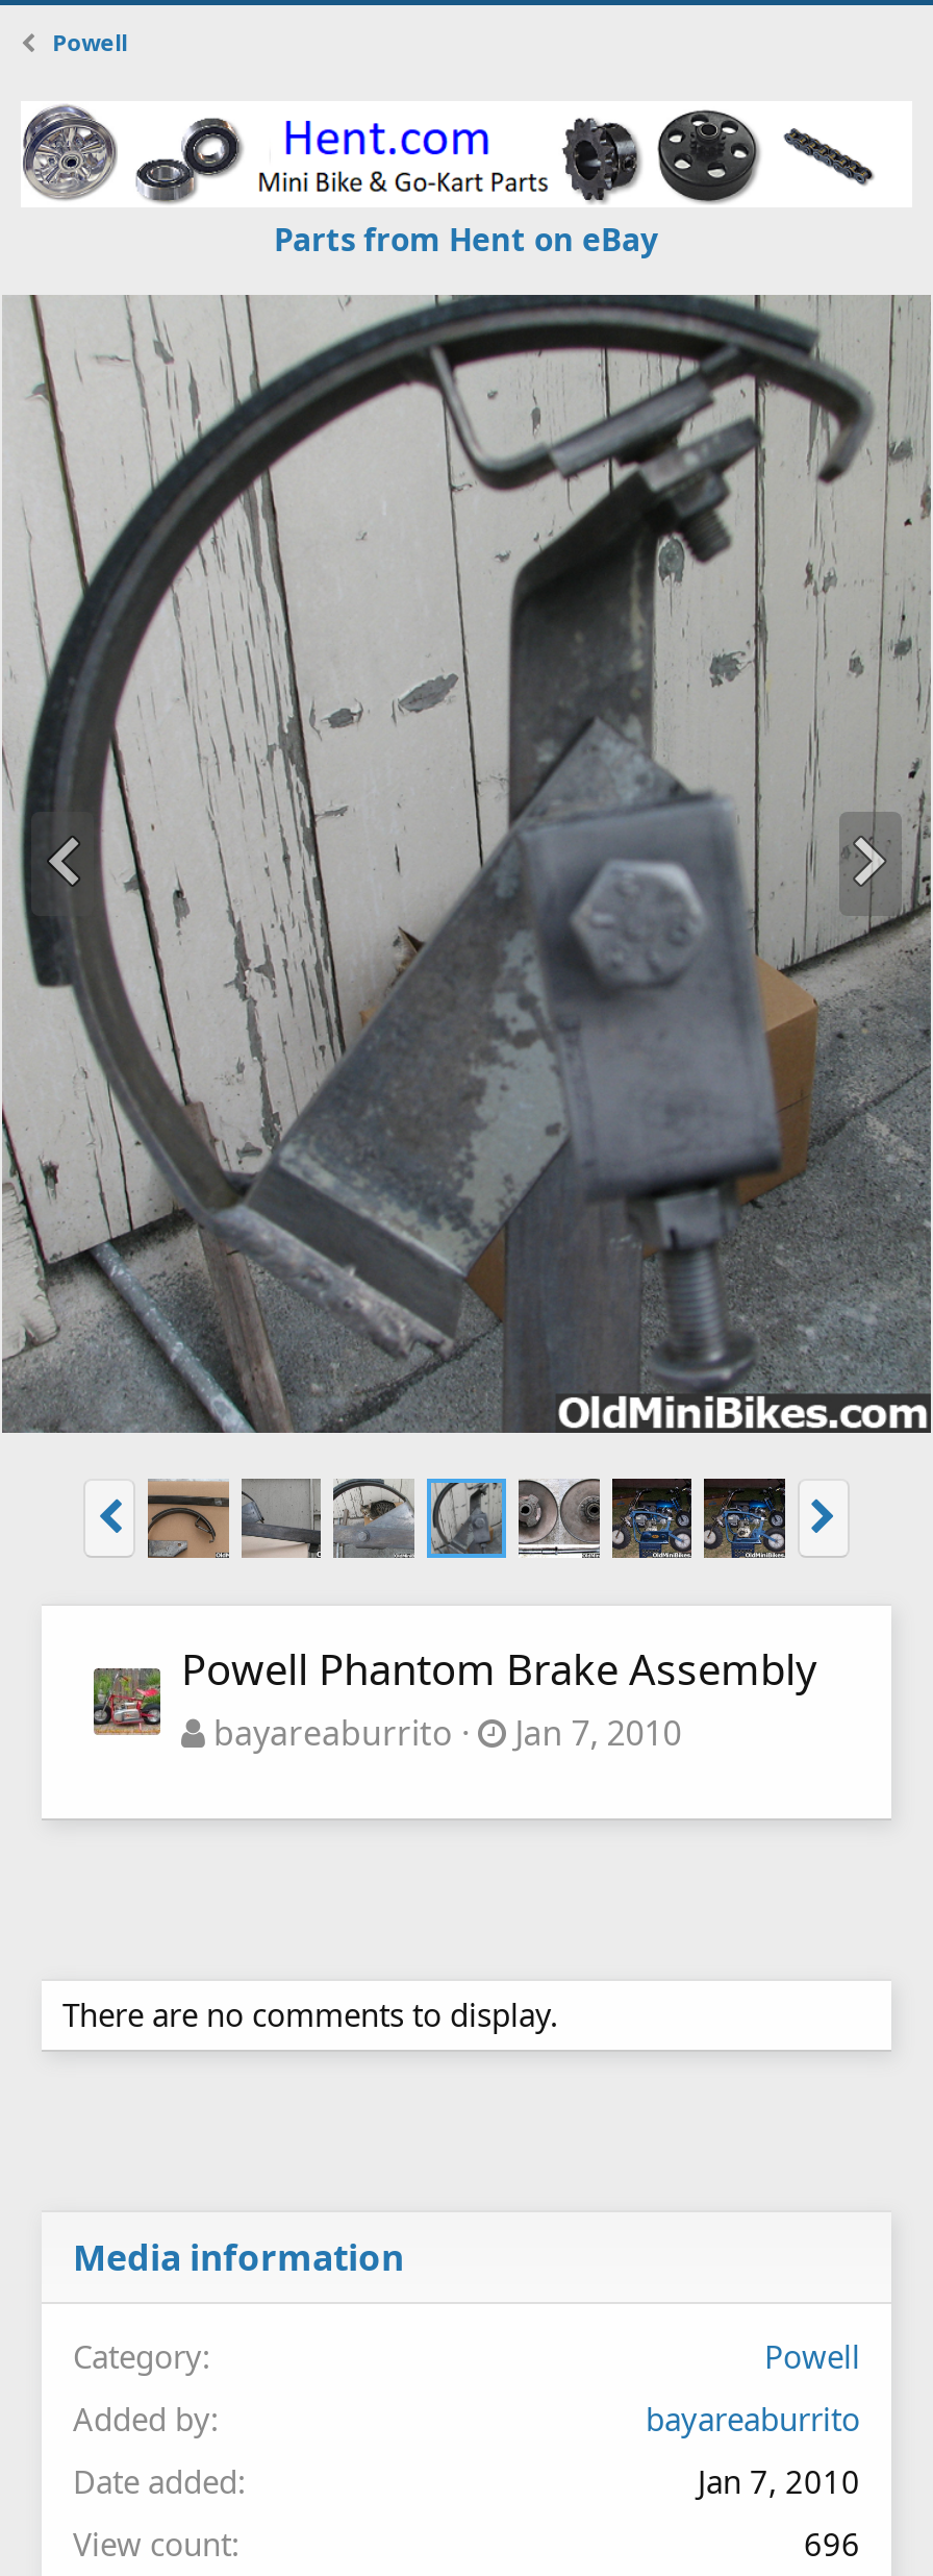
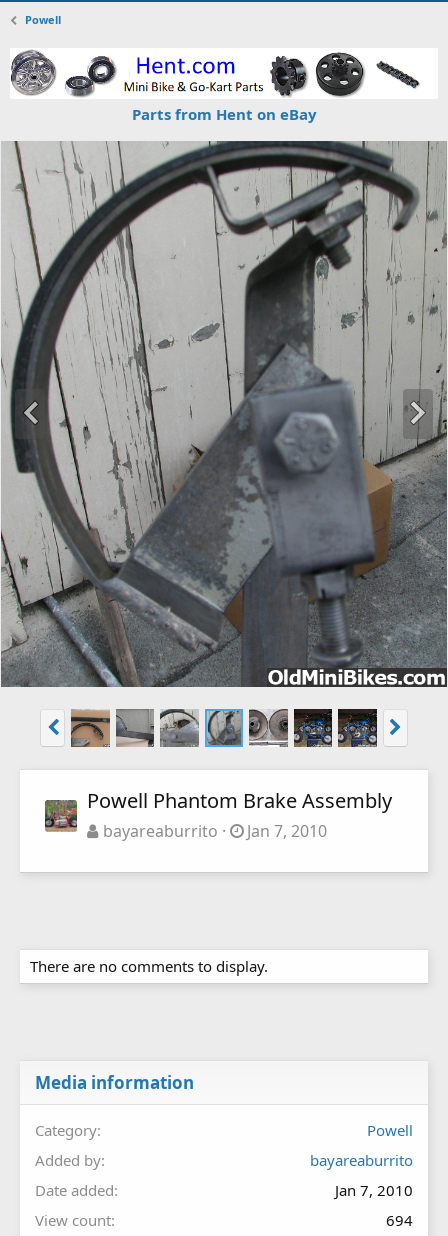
- 696
+ 694
